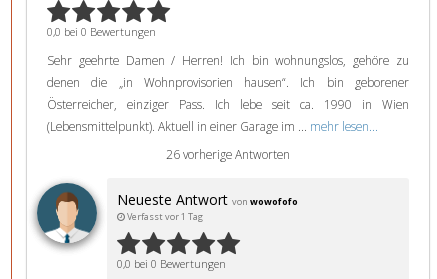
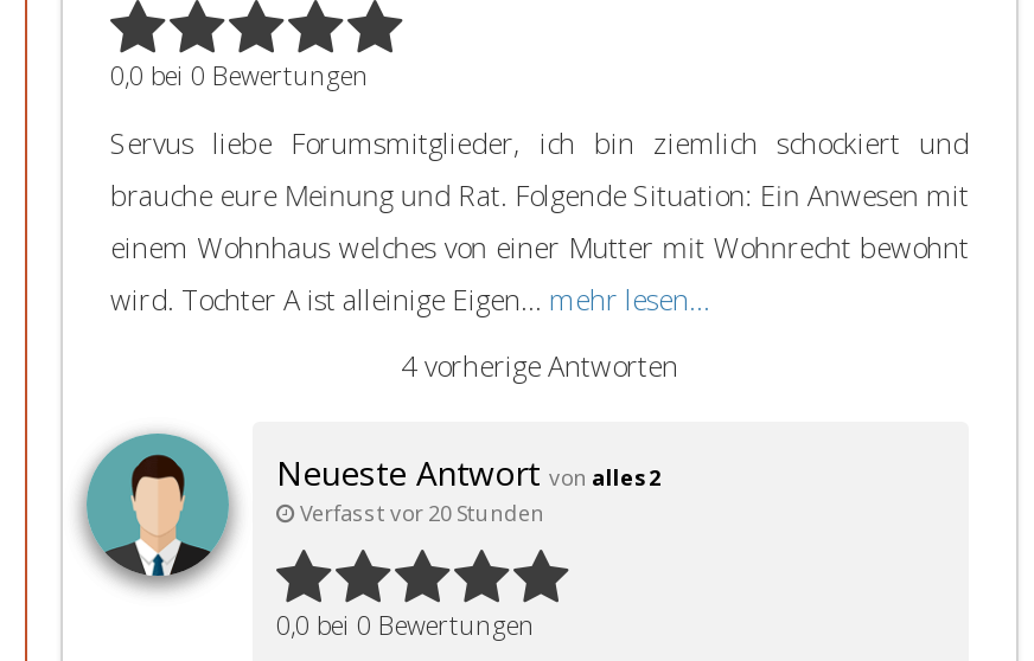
- Sehr geehrte Damen / Herren! Ich bin wohnungslos, gehöre zu
- denen die „in Wohnprovisorien hausen“. Ich bin geborener
- Österreicher, einziger Pass. Ich lebe seit ca. 1990 in Wien
- (Lebensmittelpunkt). Aktuell in einer Garage im ... mehr lesen...
+ Servus liebe Forumsmitglieder, ich bin ziemlich schockiert und
+ brauche eure Meinung und Rat. Folgende Situation: Ein Anwesen mit
+ einem Wohnhaus welches von einer Mutter mit Wohnrecht bewohnt
+ wird. Tochter A ist alleinige Eigen... mehr lesen...

- 26 vorherige Antworten
+ 4 vorherige Antworten

- [image]
- Neueste Antwort von wowofofo
- Verfasst vor 1 Tag
+ [image]
+ Neueste Antwort von alles2
+ Verfasst vor 20 Stunden
